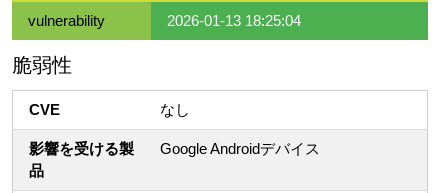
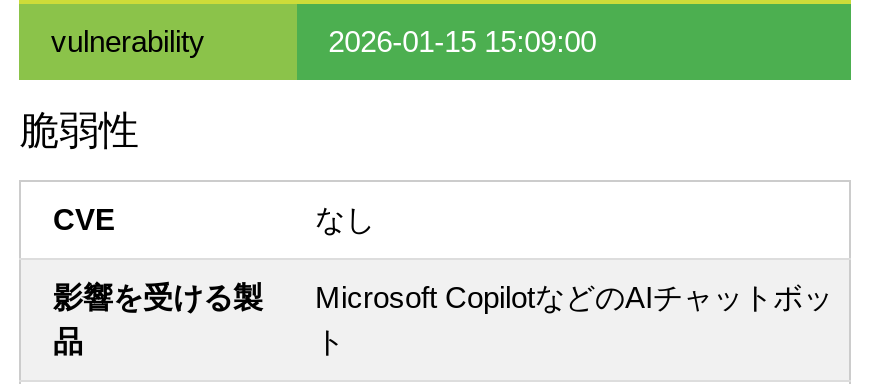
- 2026-01-13 18:25:04
+ 2026-01-15 15:09:00

- Google Androidデバイス
+ Microsoft CopilotなどのAIチャットボッ
+ ト
